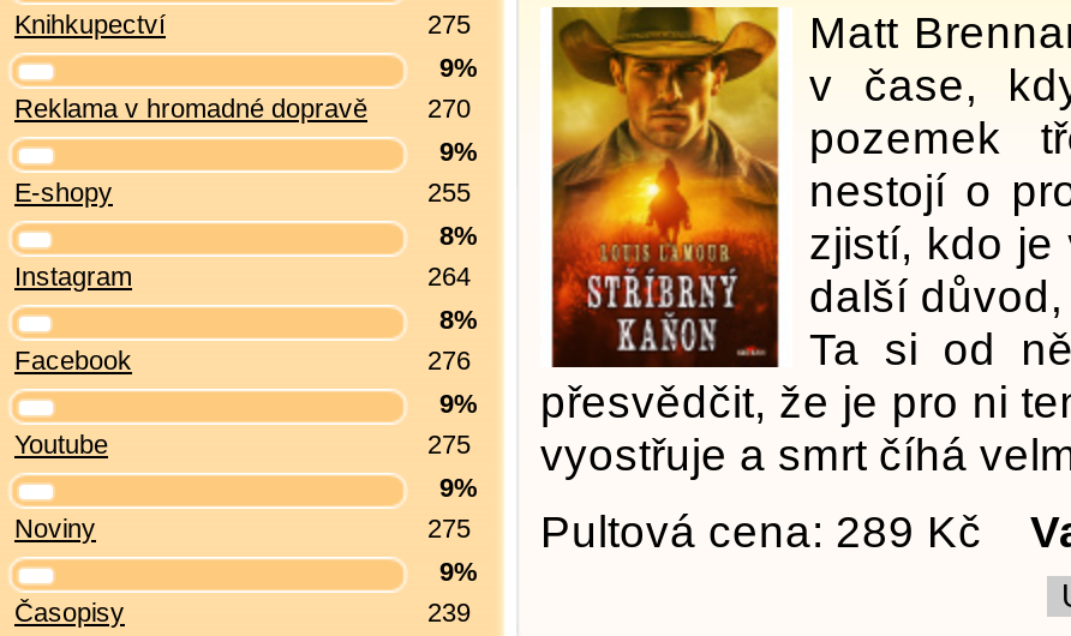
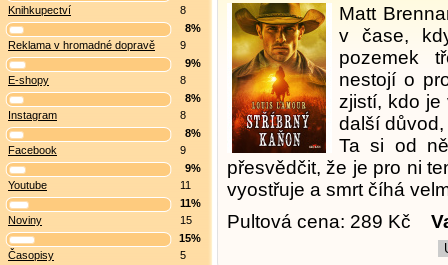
- 275
+ 8

- 9%
+ 8%

- 270
+ 9

- 255
+ 8

- 264
+ 8

- 276
+ 9

- 275
+ 11

- 9%
+ 11%

- 275
+ 15

- 9%
+ 15%

- 239
+ 5
